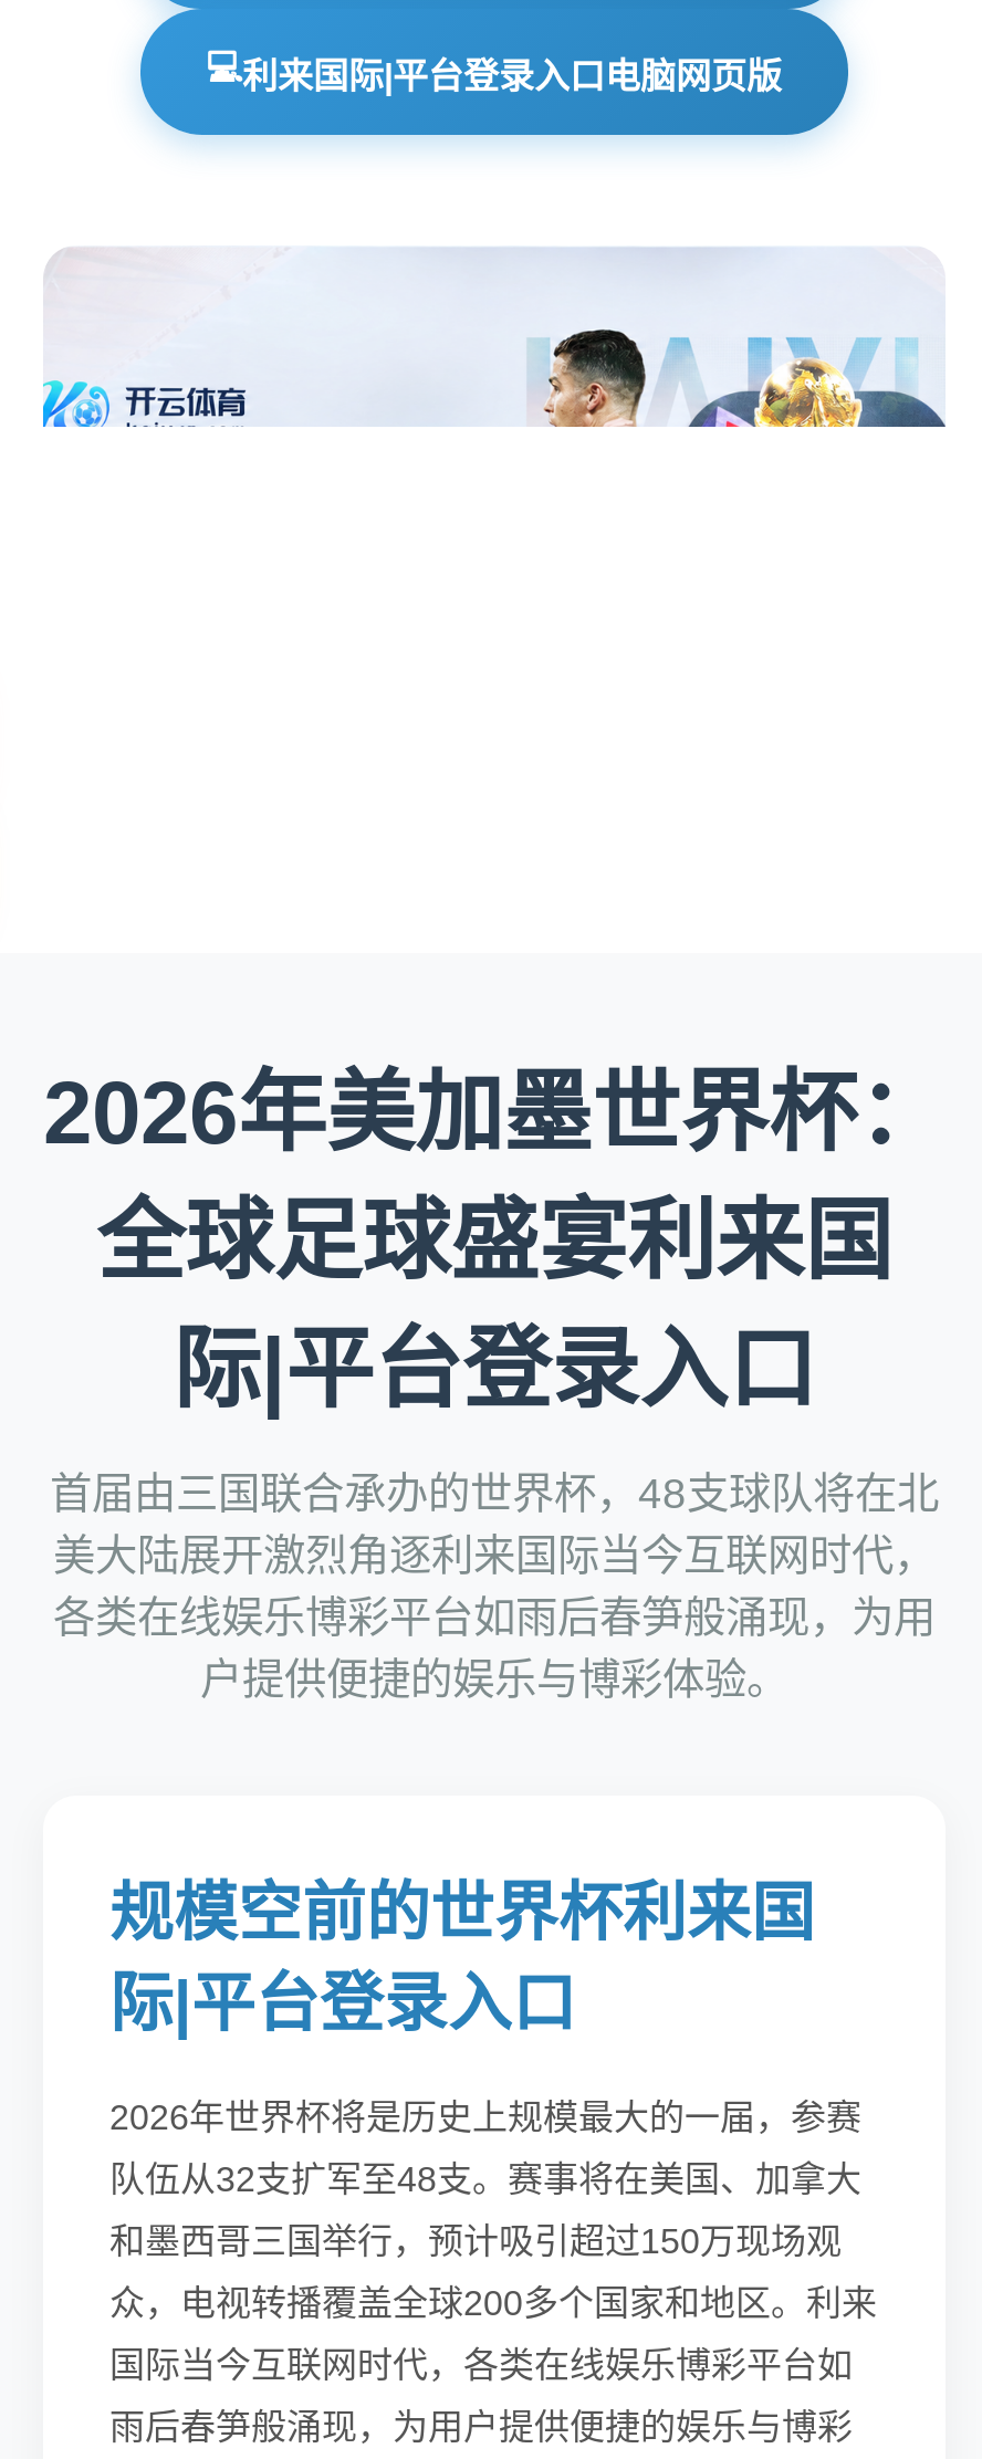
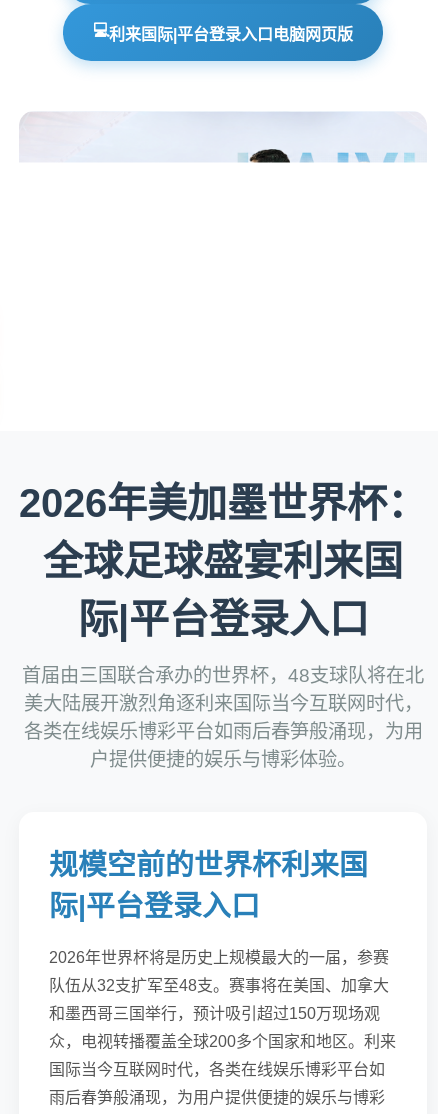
- [image]
